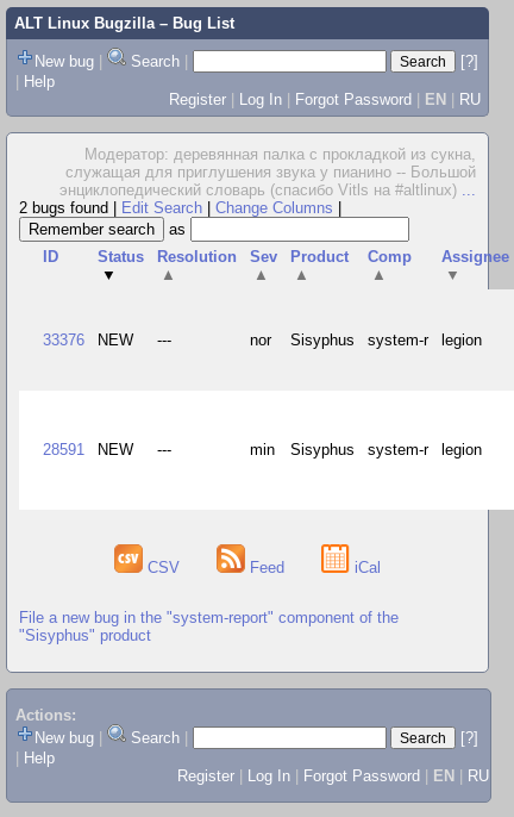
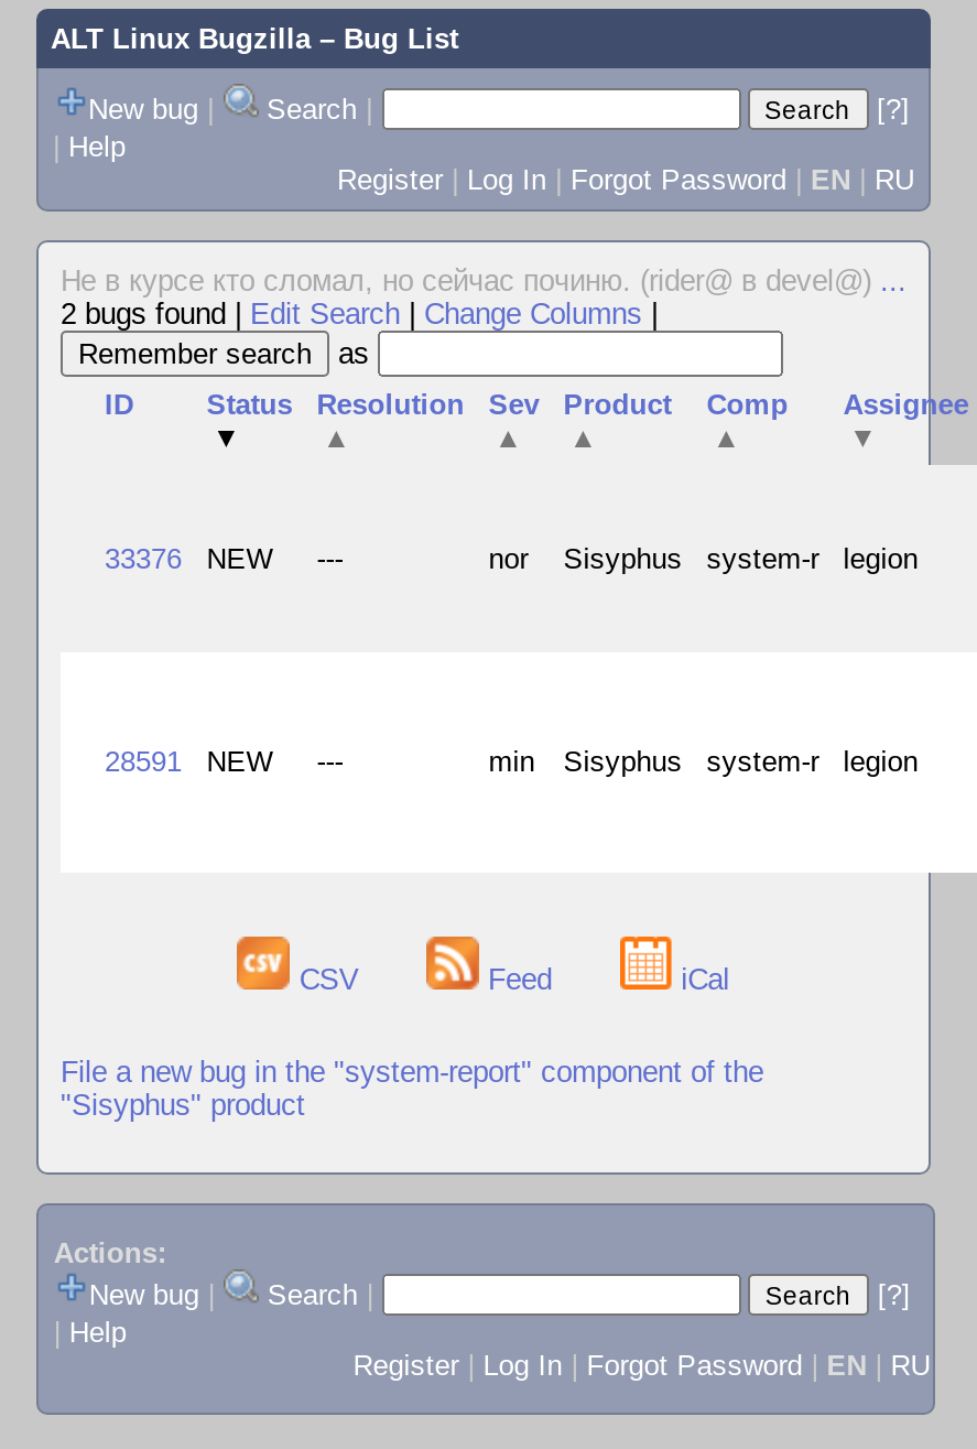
- Модератор: деревянная палка с прокладкой из сукна,
- служащая для приглушения звука у пианино -- Большой
- энциклопедический словарь (спасибо Vitls на #altlinux)...
+ Не в курсе кто сломал, но сейчас починю. (rider@ в devel@)...
